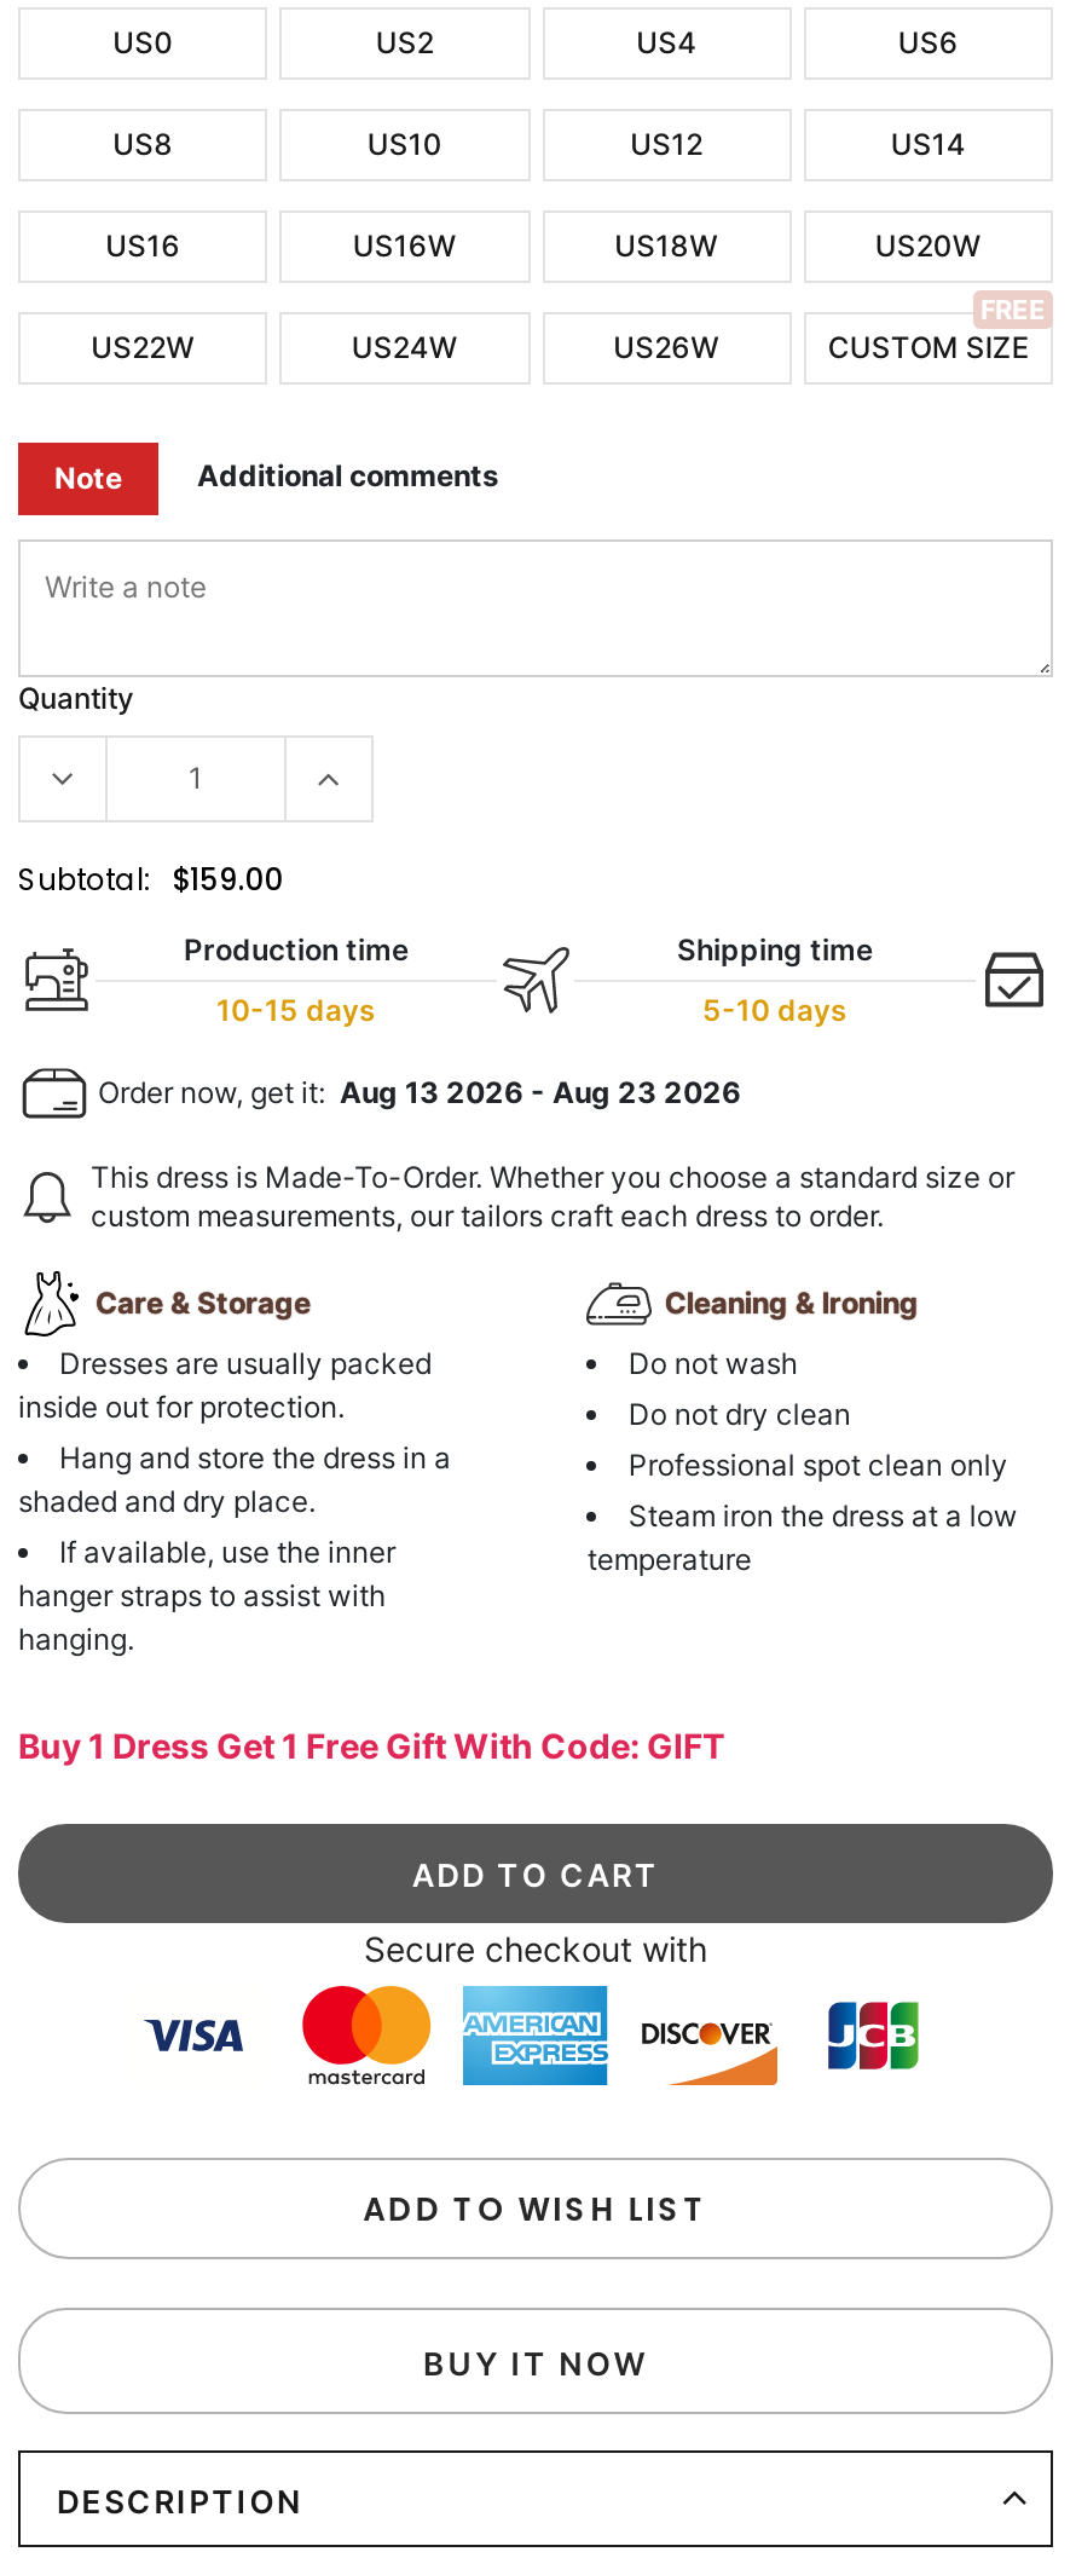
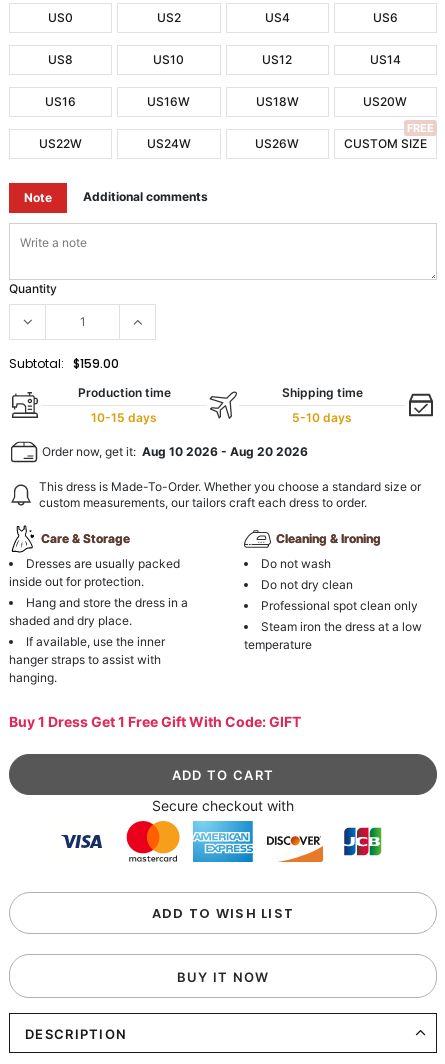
- Order now, get it: Aug 13 2026 - Aug 23 2026
+ Order now, get it: Aug 10 2026 - Aug 20 2026
